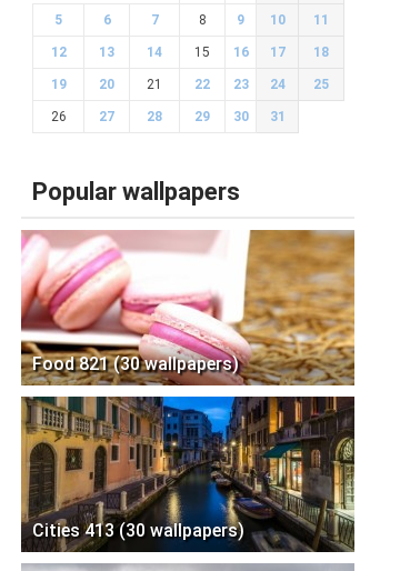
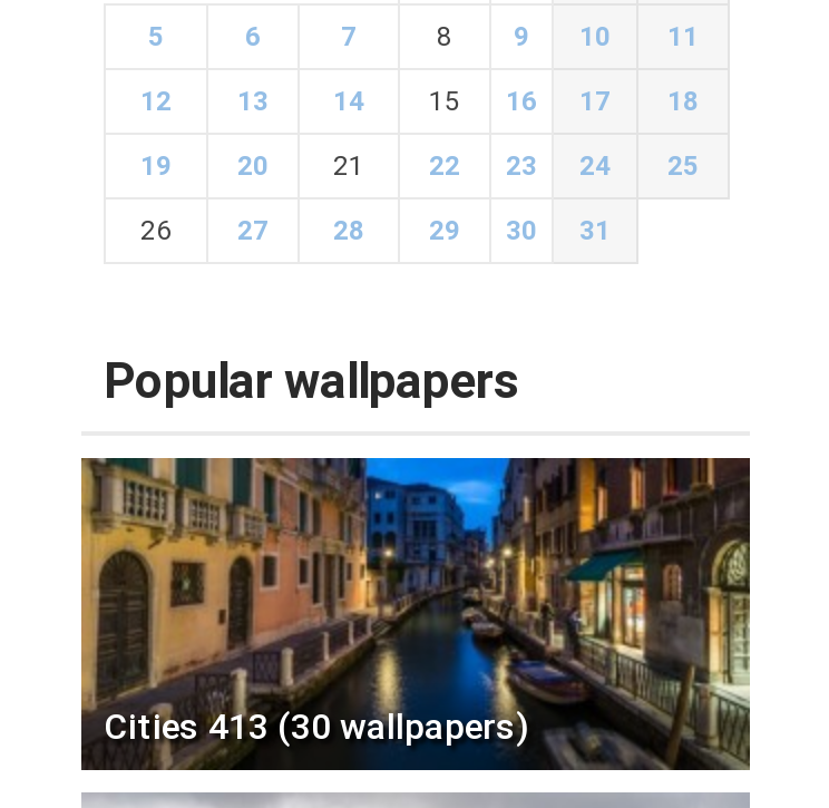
- [image]
- Food 821 (30 wallpapers)
